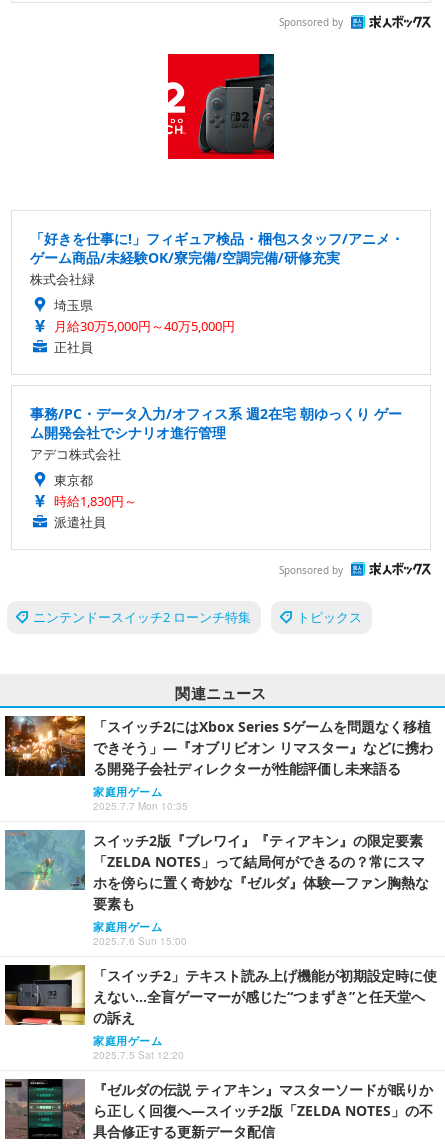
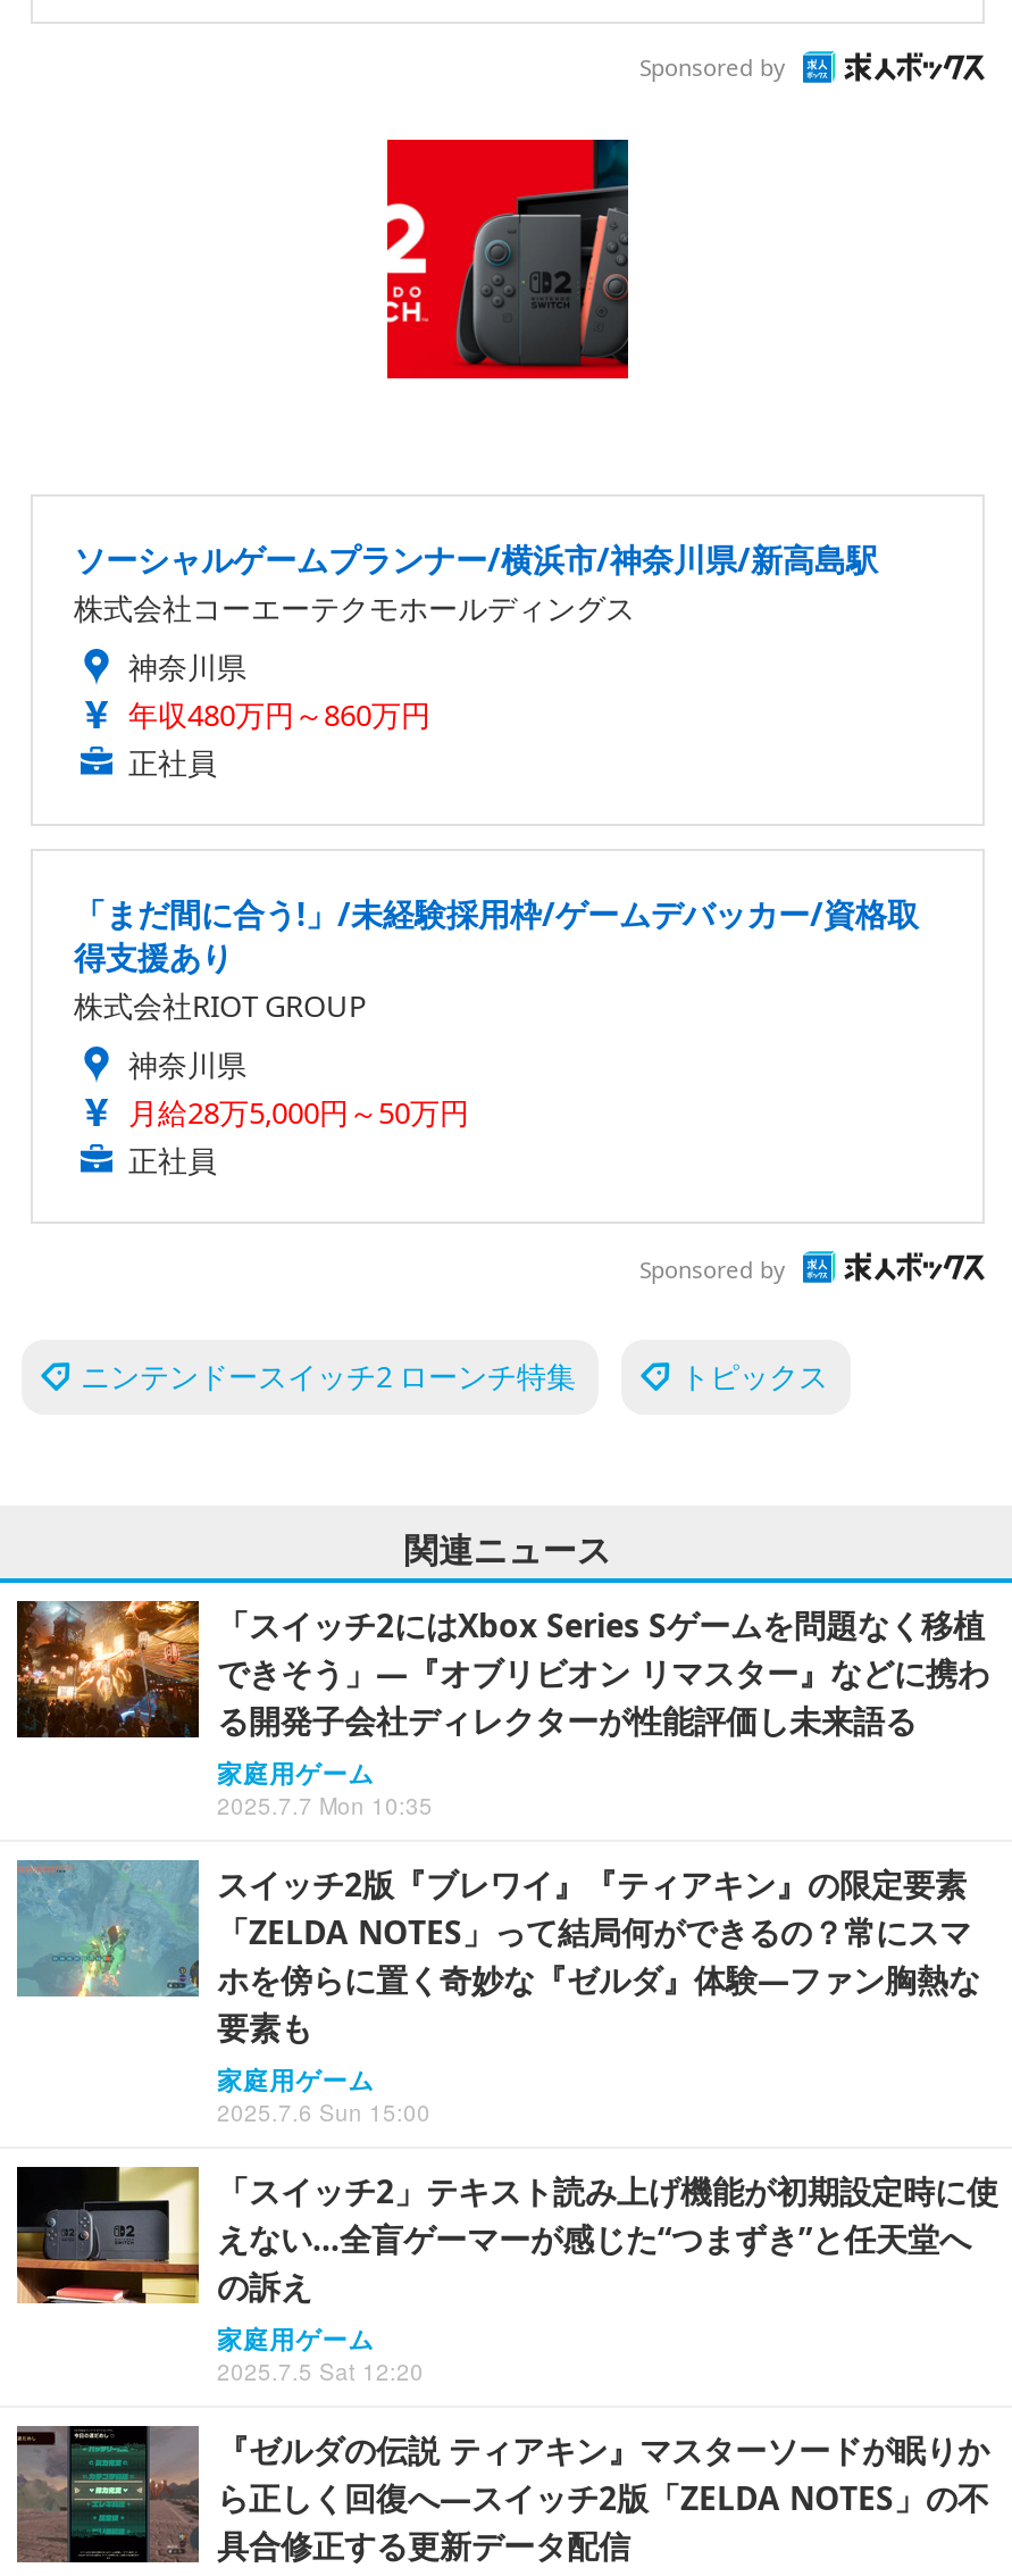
- 「好きを仕事に!」フィギュア検品・梱包スタッフ/アニメ・
- ゲーム商品/未経験OK/寮完備/空調完備/研修充実
- 株式会社緑
- 埼玉県
- 月給30万5,000円～40万5,000円
+ ソーシャルゲームプランナー/横浜市/神奈川県/新高島駅
+ 株式会社コーエーテクモホールディングス
+ 神奈川県
+ 年収480万円～860万円

- 事務/PC・データ入力/オフィス系 週2在宅 朝ゆっくり ゲー
- ム開発会社でシナリオ進行管理
- アデコ株式会社
- 東京都
- 時給1,830円～
- 派遣社員
+ 「まだ間に合う!」/未経験採用枠/ゲームデバッカー/資格取
+ 得支援あり
+ 株式会社RIOT GROUP
+ 神奈川県
+ 月給28万5,000円～50万円
+ 正社員
